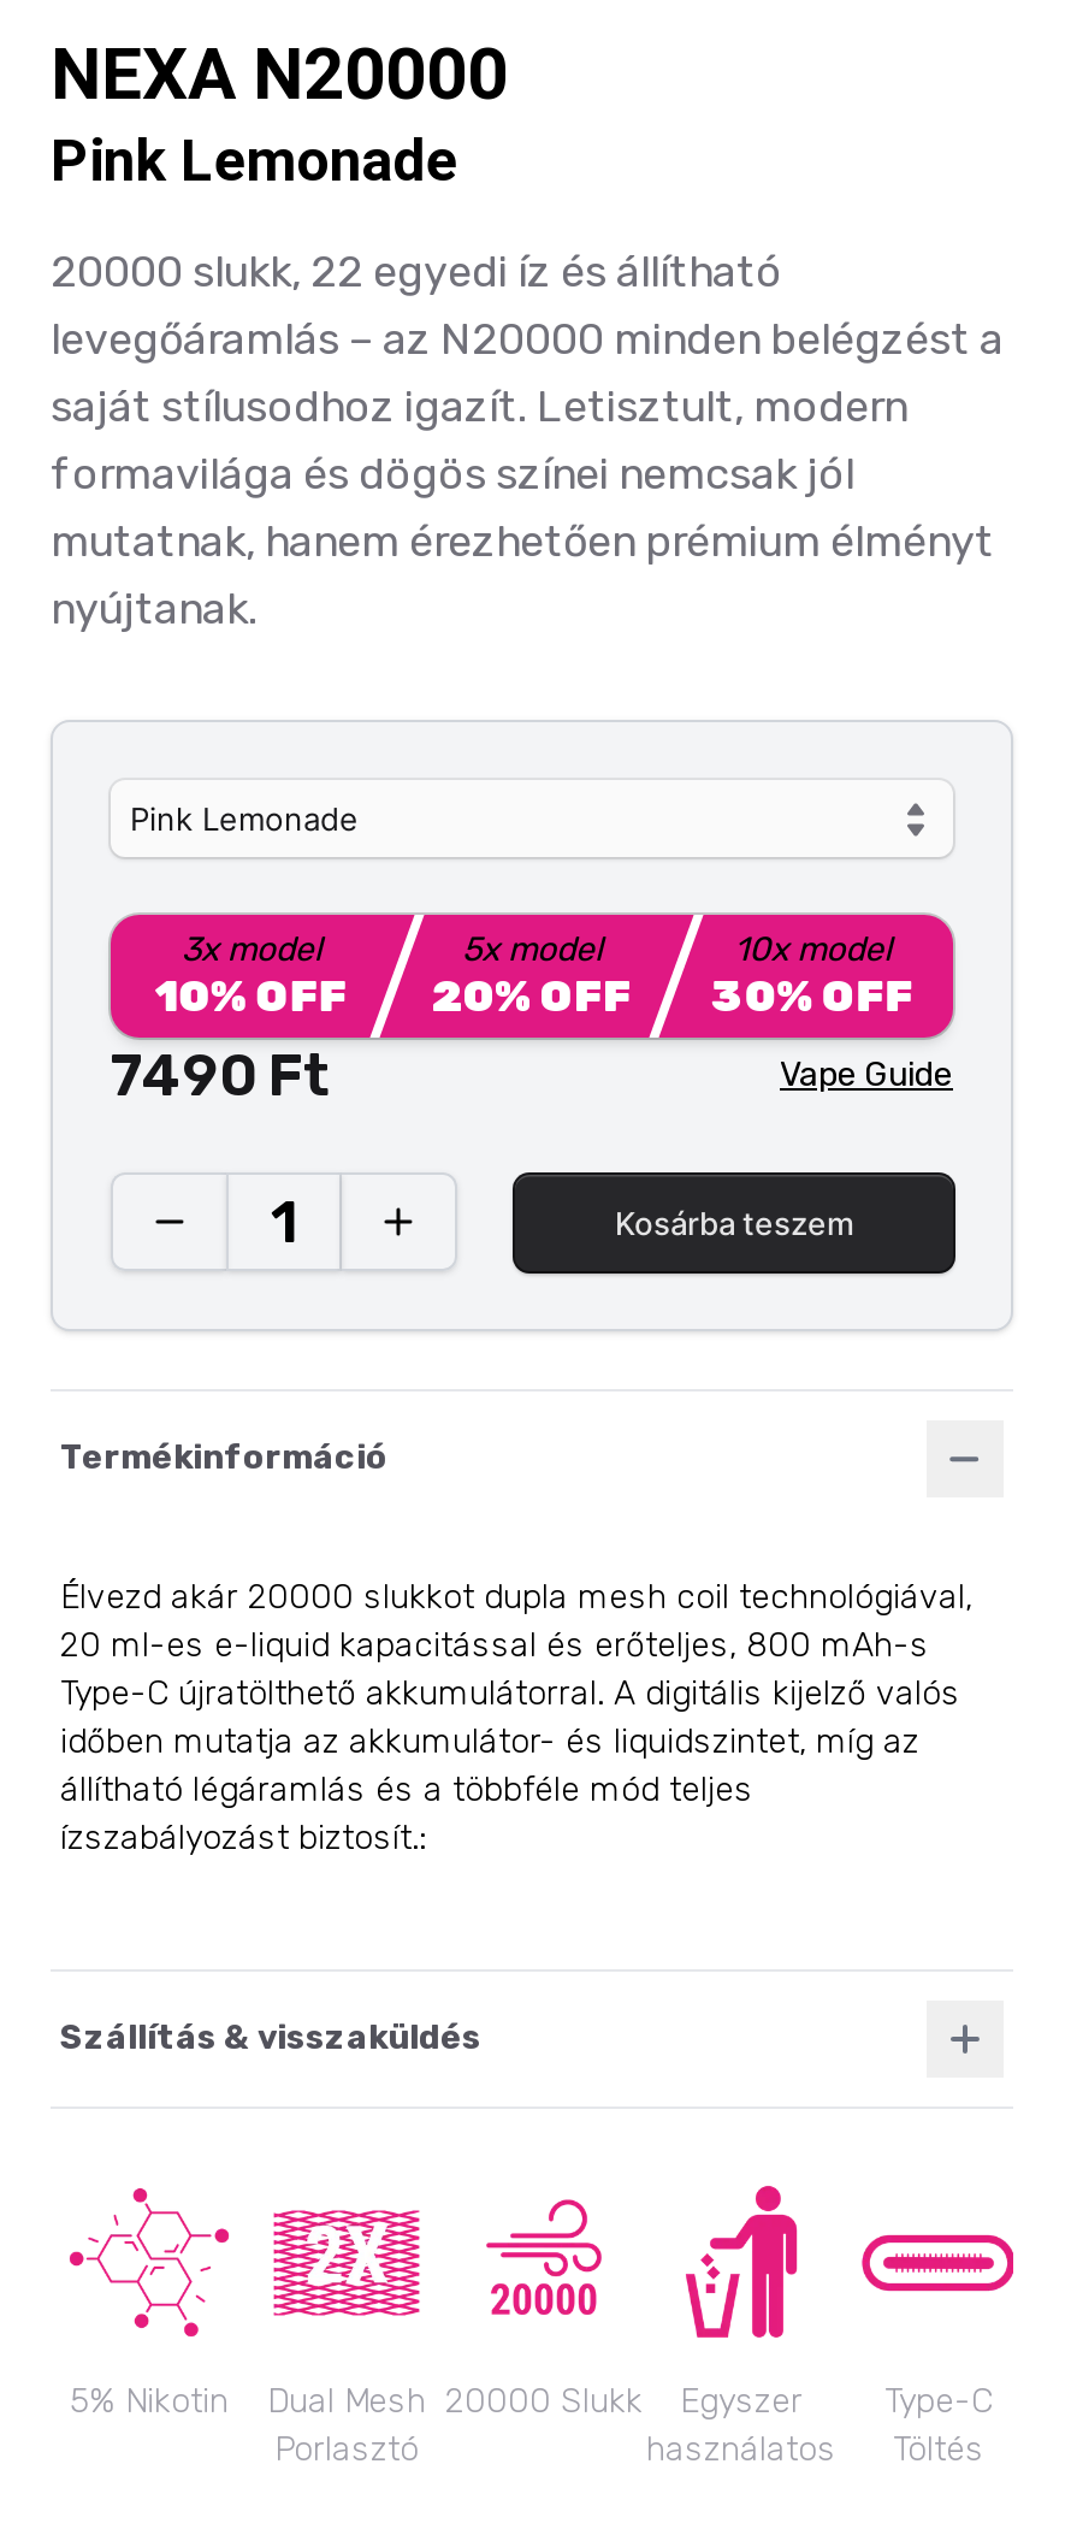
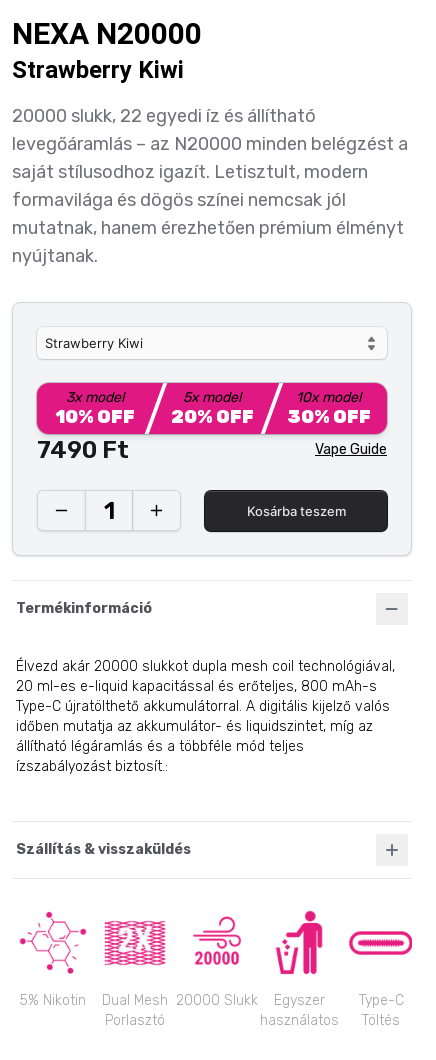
- Pink Lemonade
+ Strawberry Kiwi

- Pink Lemonade
+ Strawberry Kiwi
